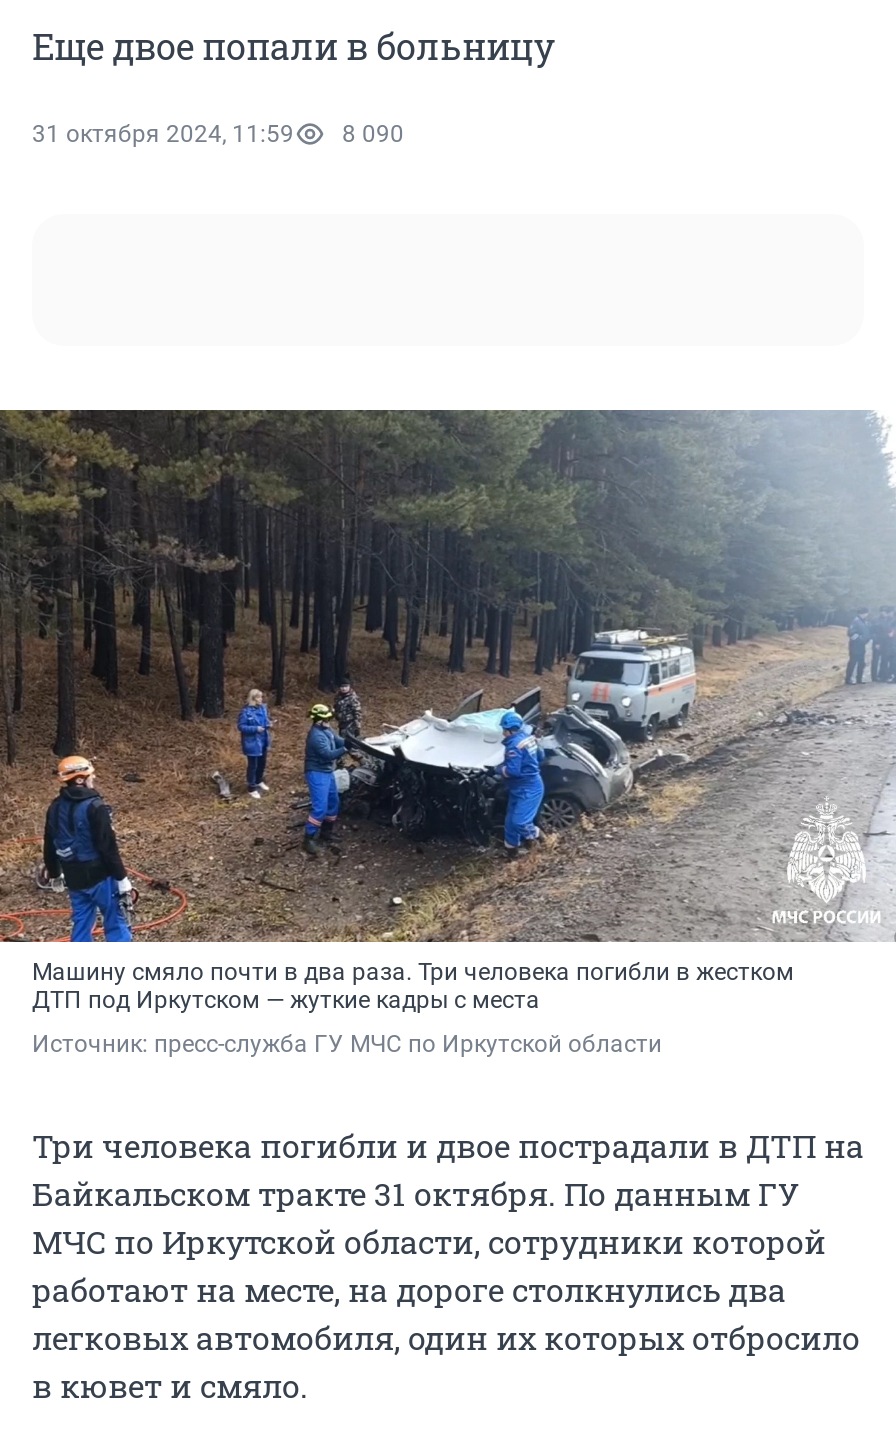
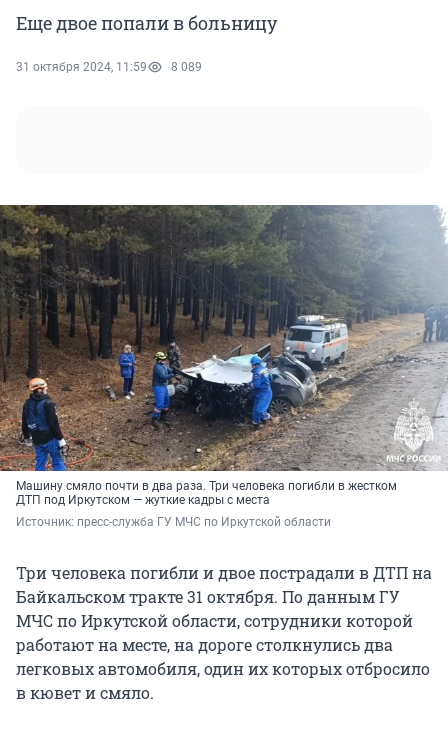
- 31 октября 2024, 11:59 8 090
+ 31 октября 2024, 11:59 8 089
